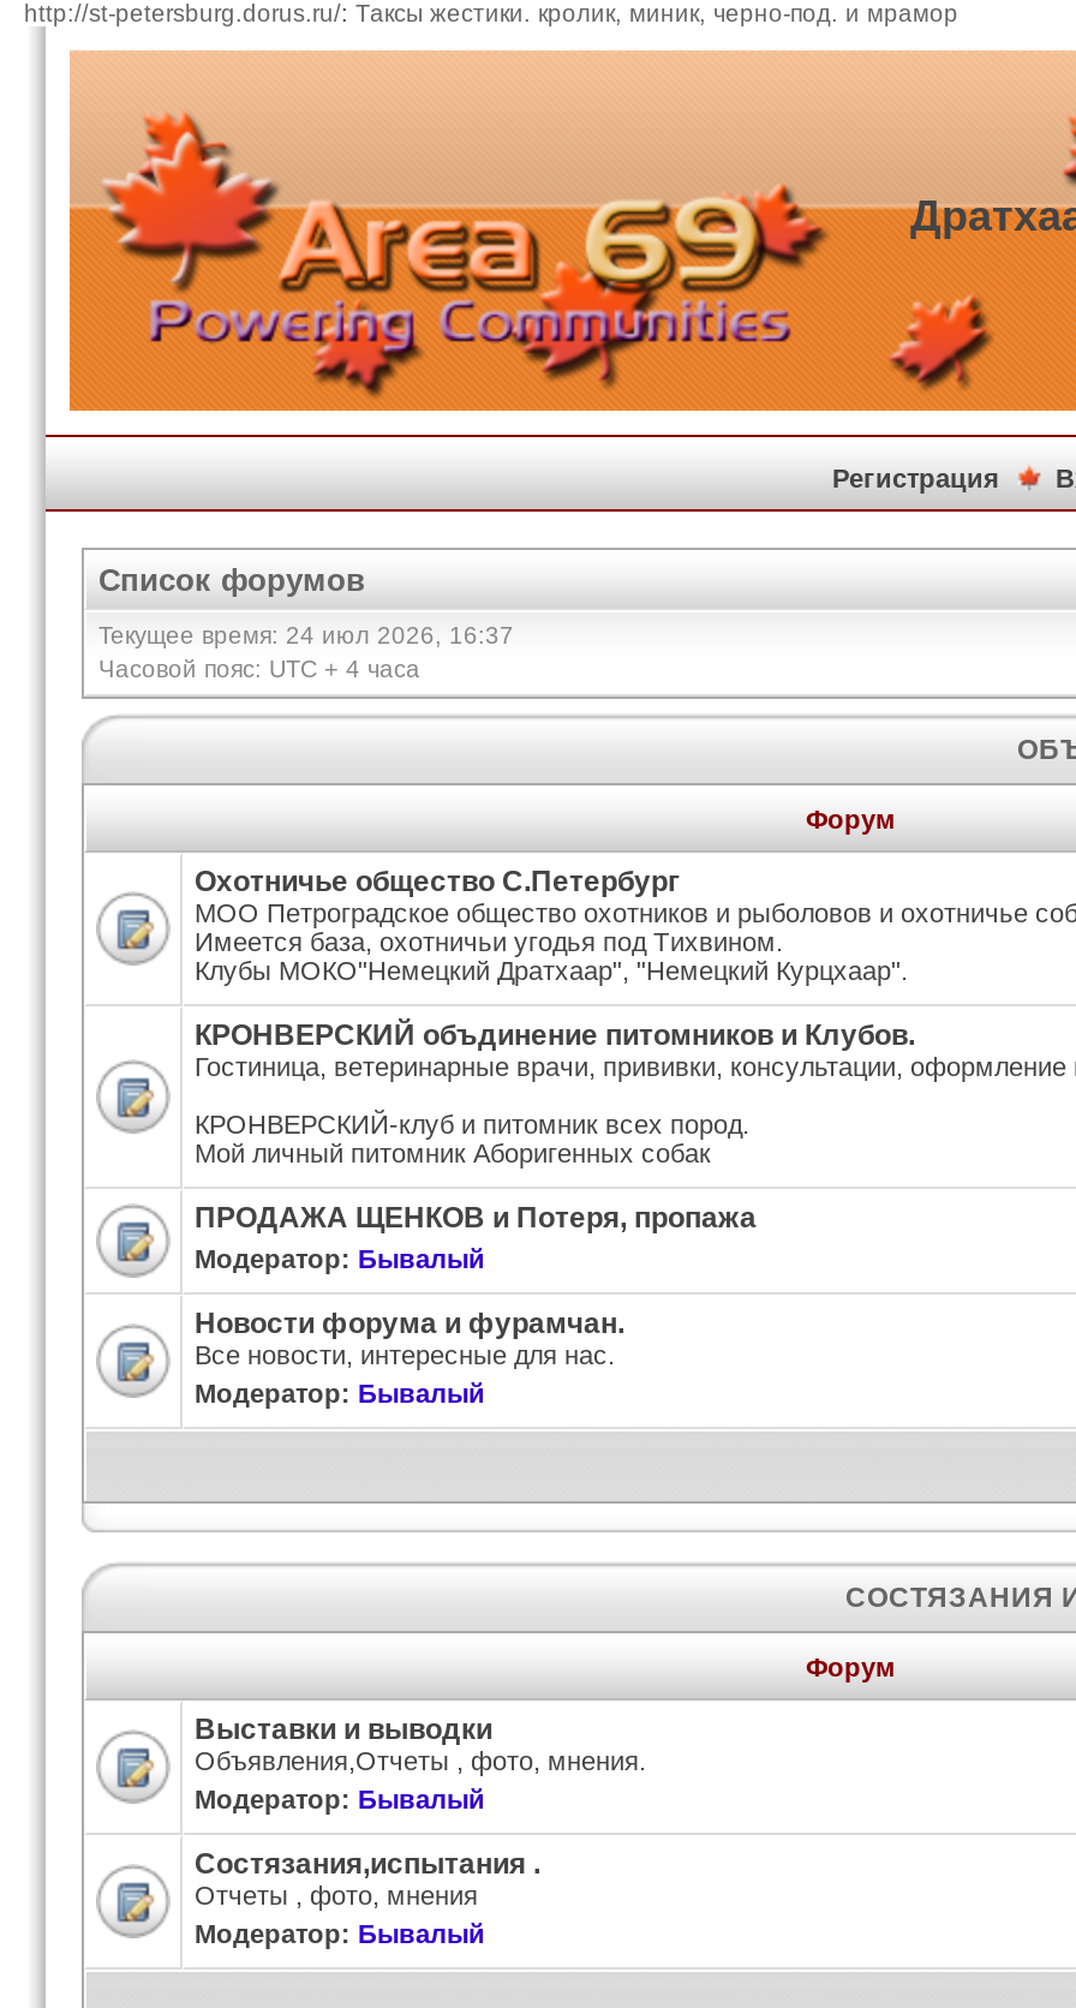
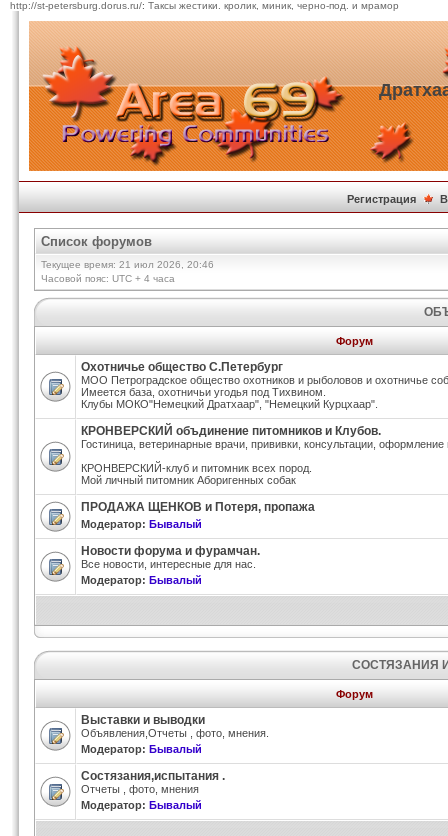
- Текущее время: 24 июл 2026, 16:37
+ Текущее время: 21 июл 2026, 20:46
